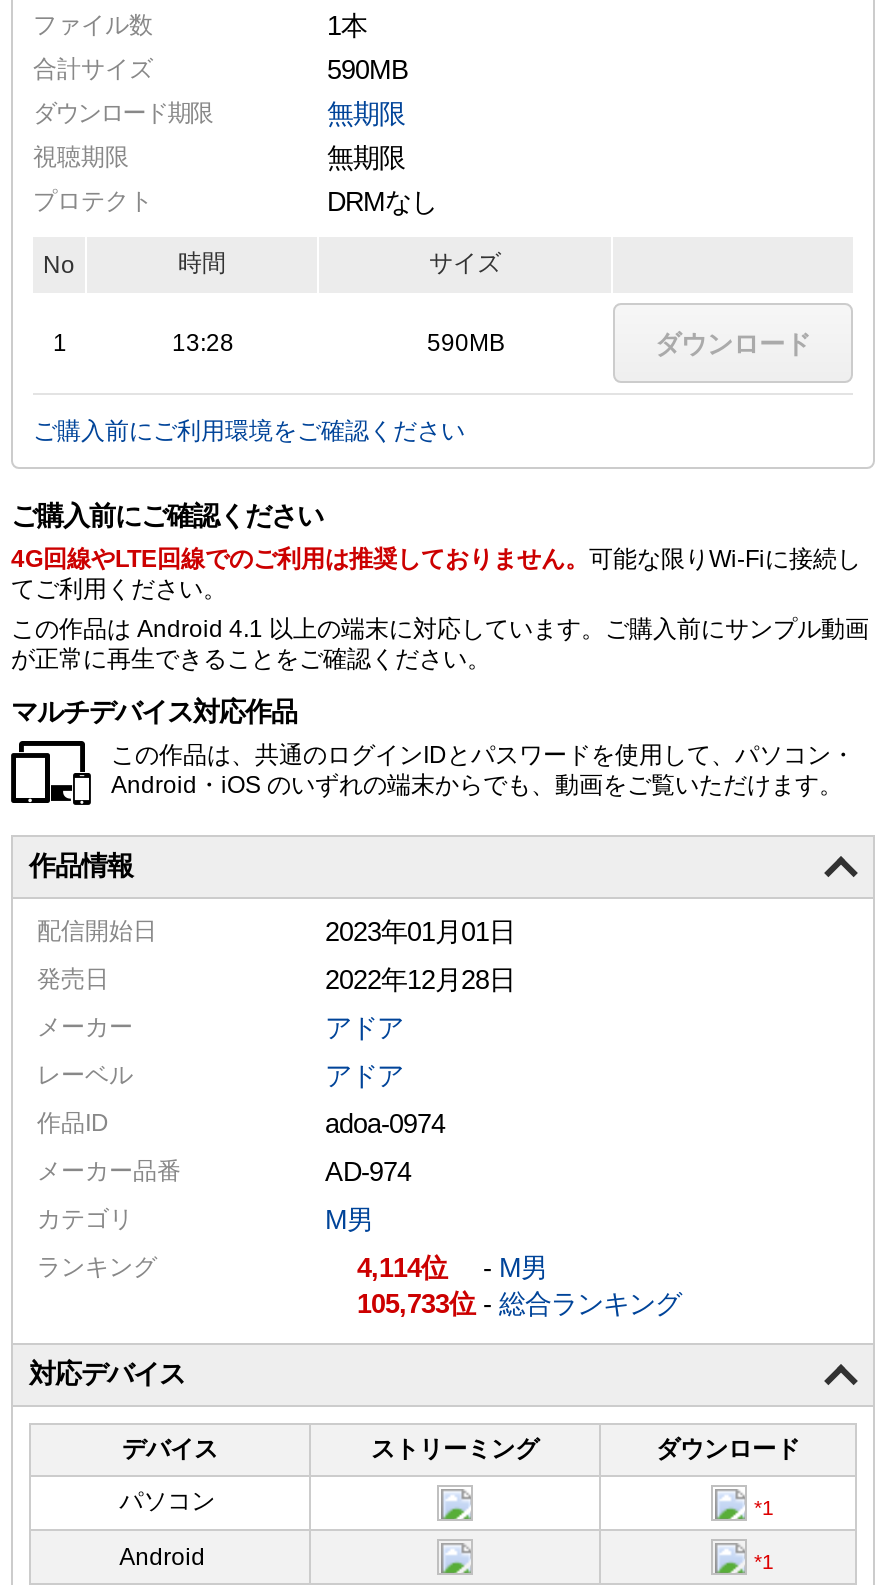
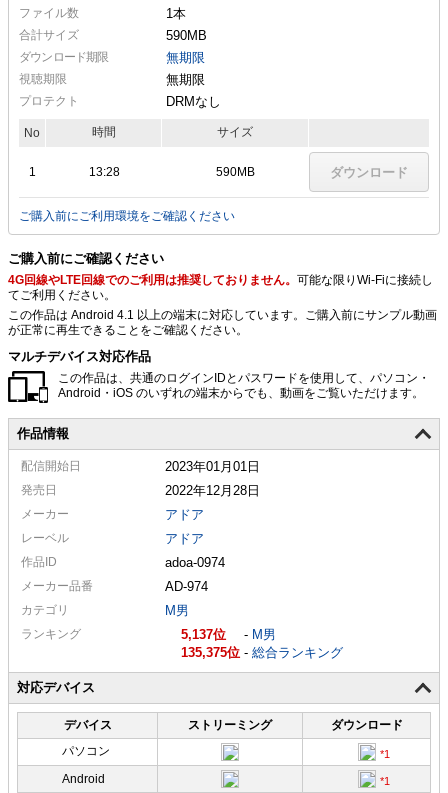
- 4,114 - M男
+ 5,137 - M男

- 105,733 -総合ランキング
+ 135,375 -総合ランキング
